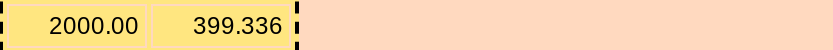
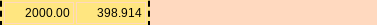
- 2000.00 399.336
+ 2000.00 398.914
